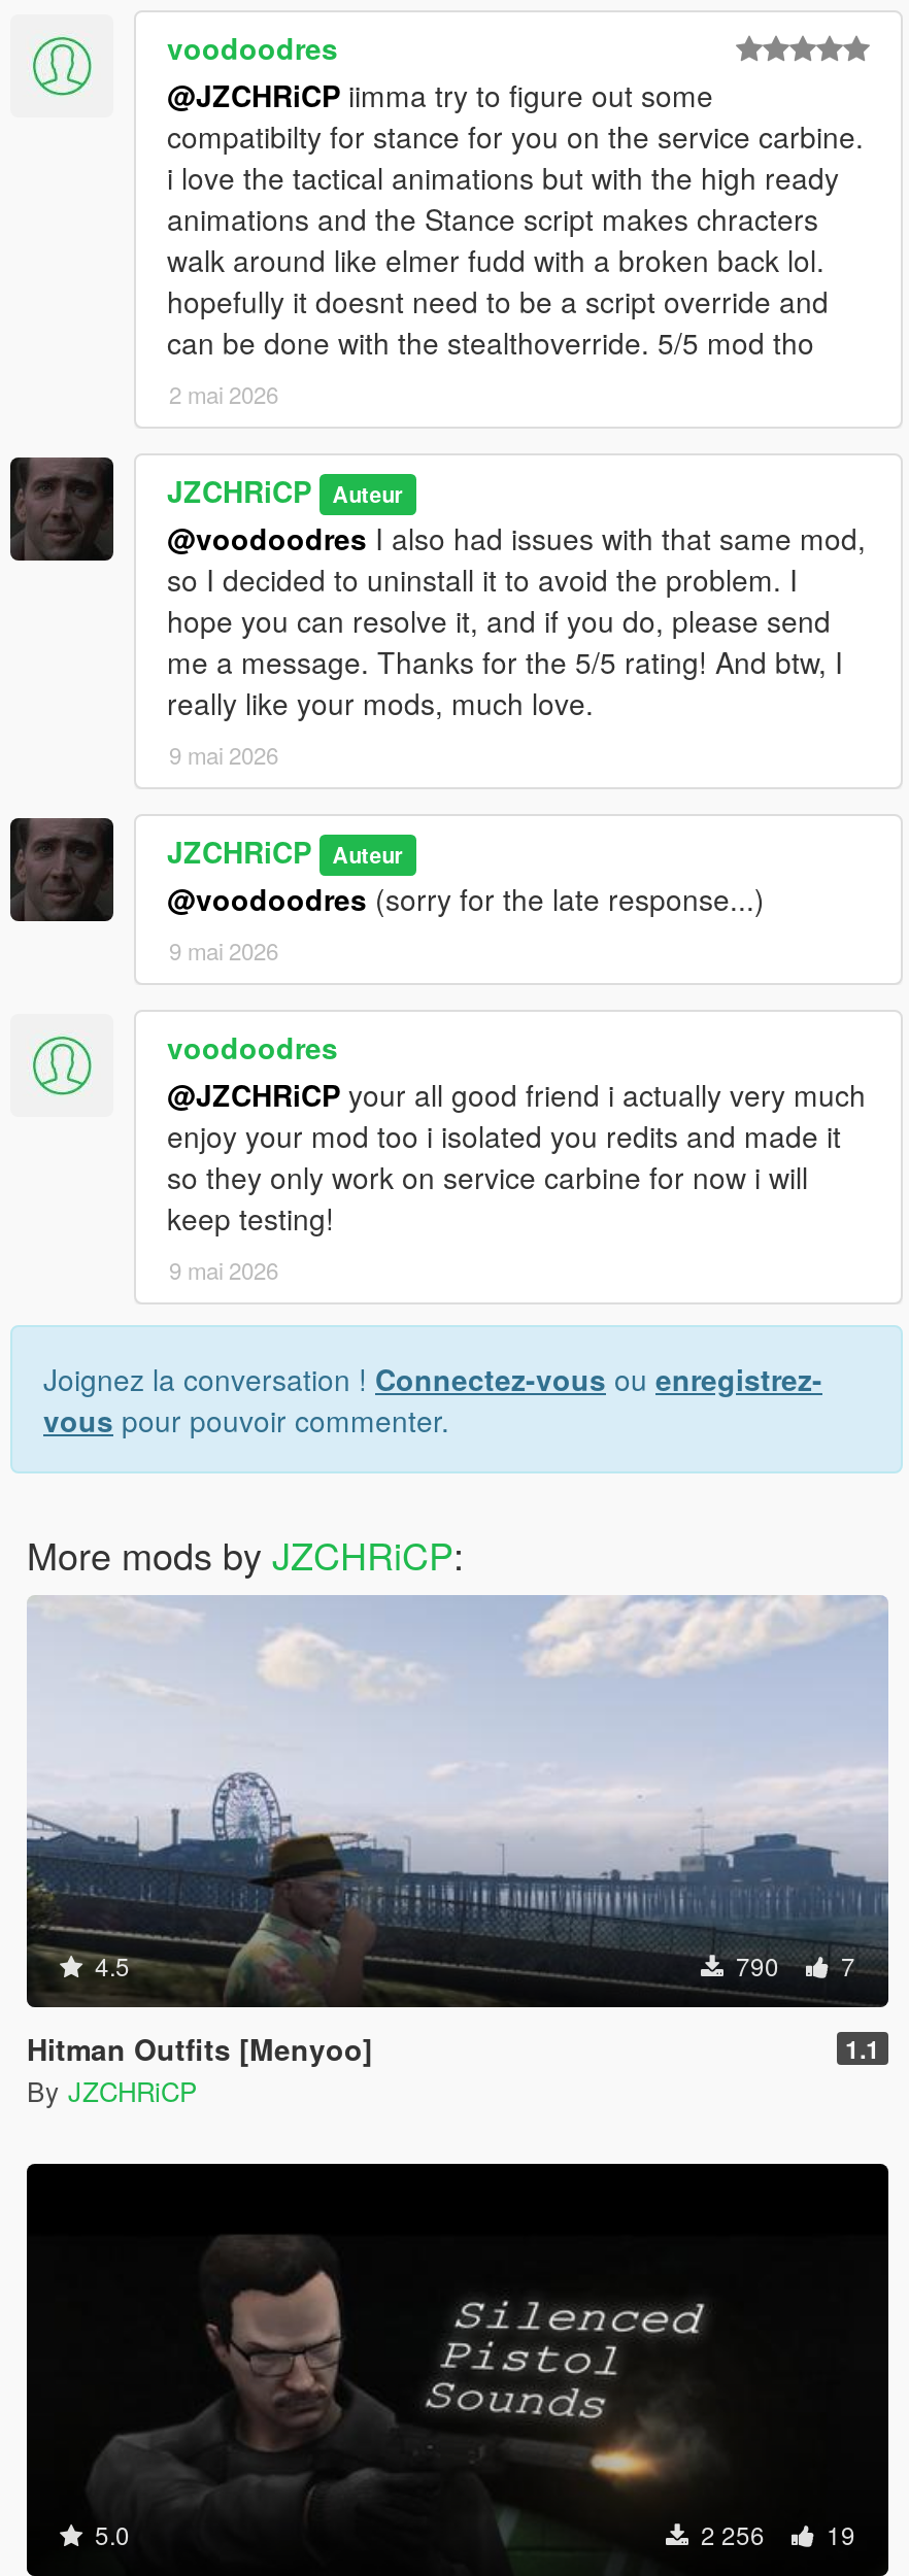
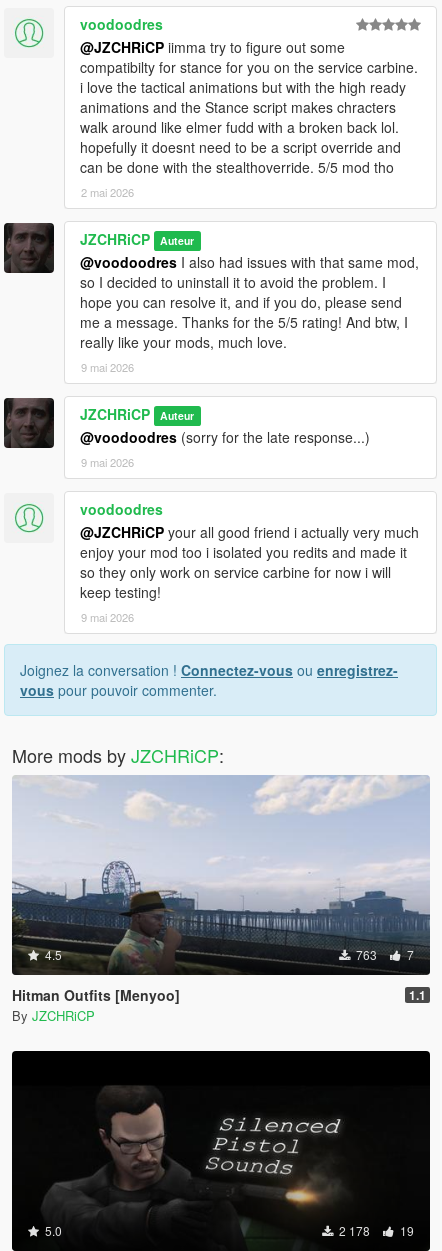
- 790 7
+ 763 7

- 2 256 19
+ 2 178 19
